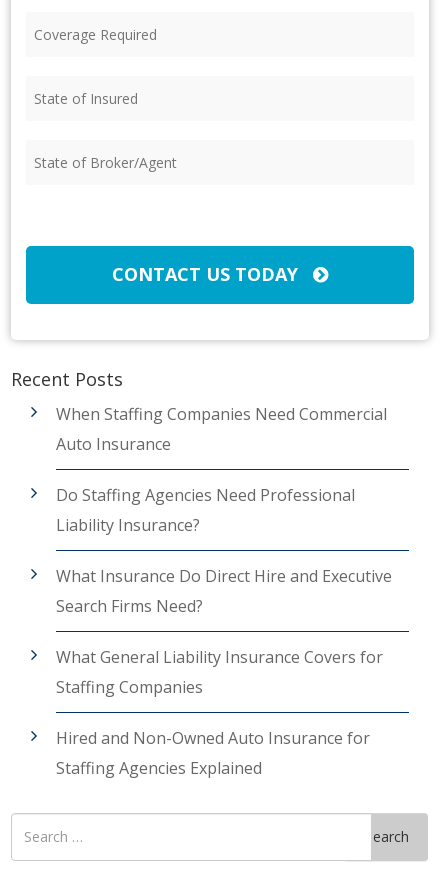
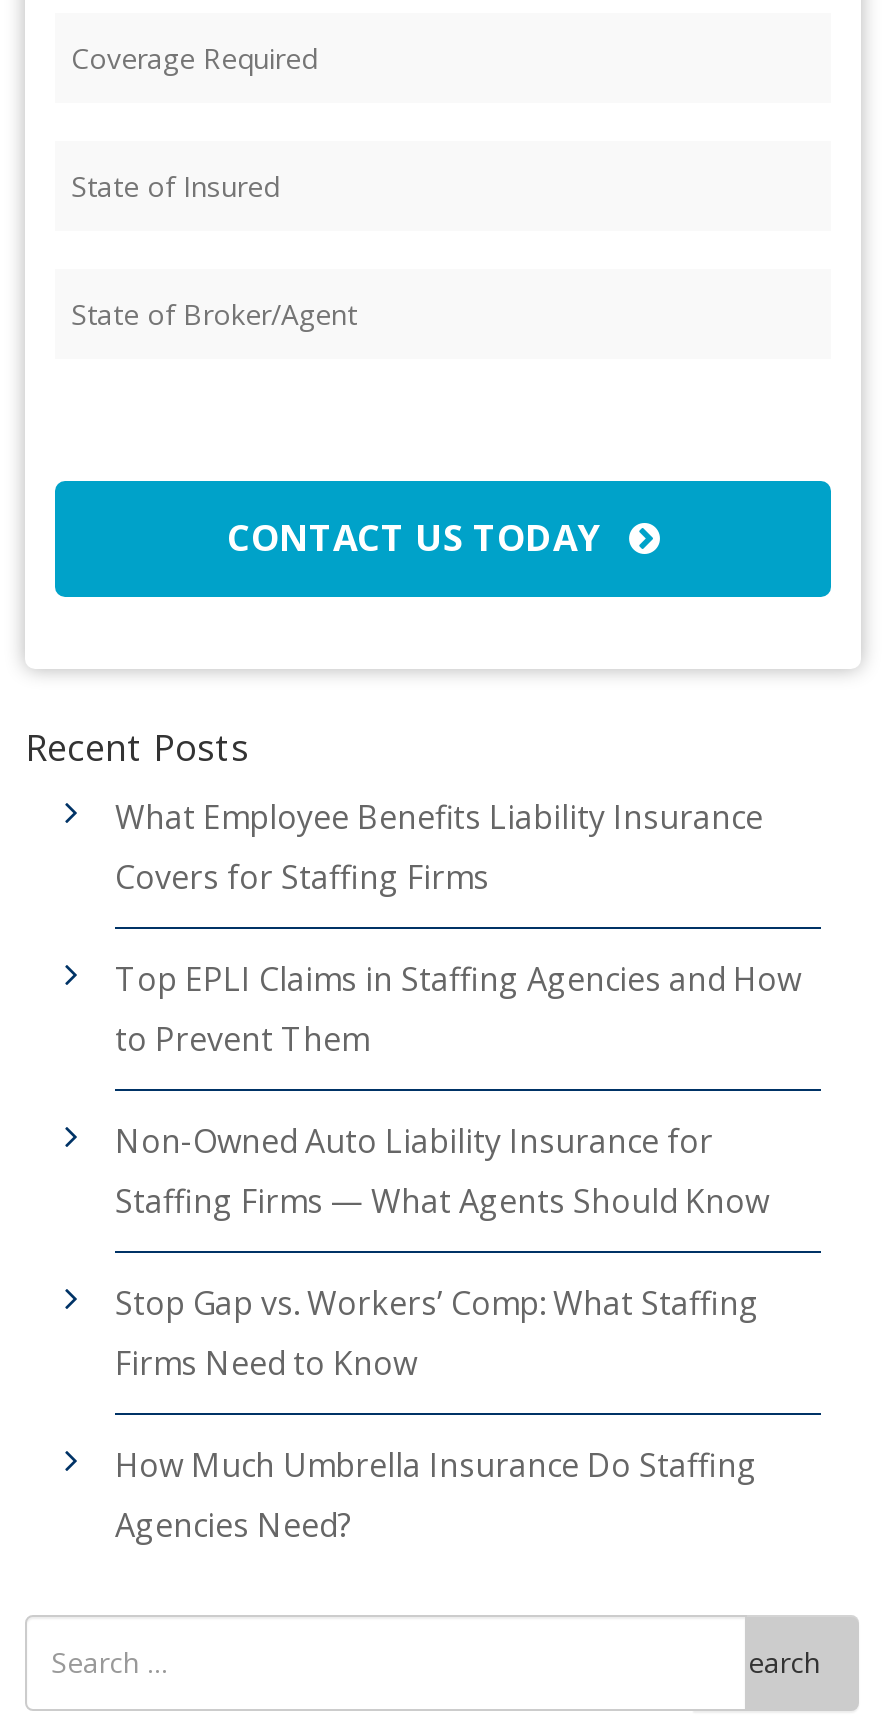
- When Staffing Companies Need Commercial
- Auto Insurance
+ What Employee Benefits Liability Insurance
+ Covers for Staffing Firms

- Do Staffing Agencies Need Professional
- Liability Insurance?
+ Top EPLI Claims in Staffing Agencies and How
+ to Prevent Them

- What Insurance Do Direct Hire and Executive
- Search Firms Need?
+ Non-Owned Auto Liability Insurance for
+ Staffing Firms — What Agents Should Know

- What General Liability Insurance Covers for
- Staffing Companies
+ Stop Gap vs. Workers’ Comp: What Staffing
+ Firms Need to Know

- Hired and Non-Owned Auto Insurance for
- Staffing Agencies Explained
+ How Much Umbrella Insurance Do Staffing
+ Agencies Need?
